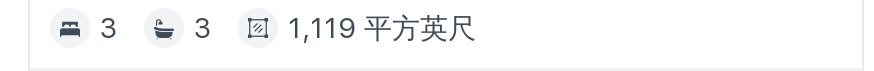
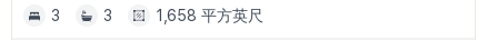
- 1,119 平方英尺
+ 1,658 平方英尺
